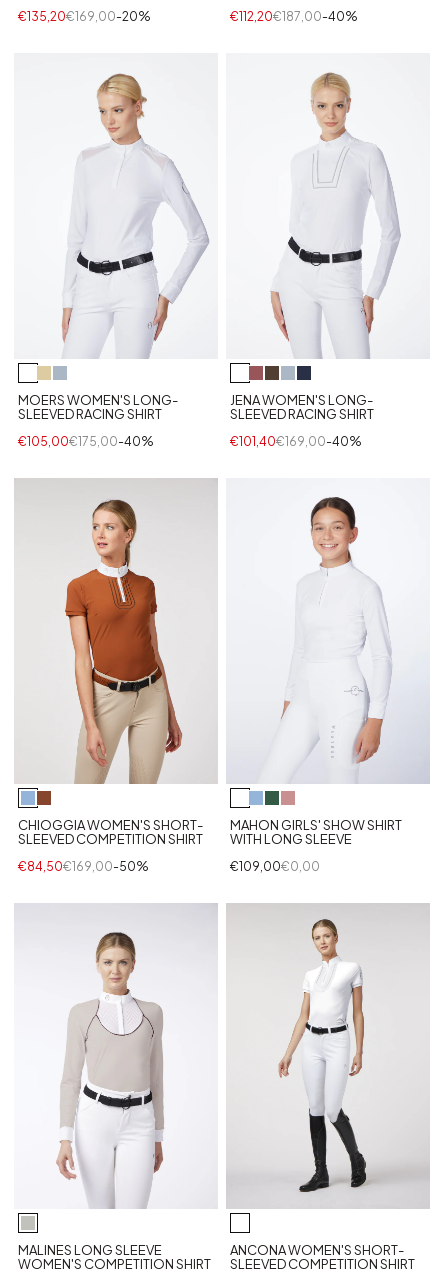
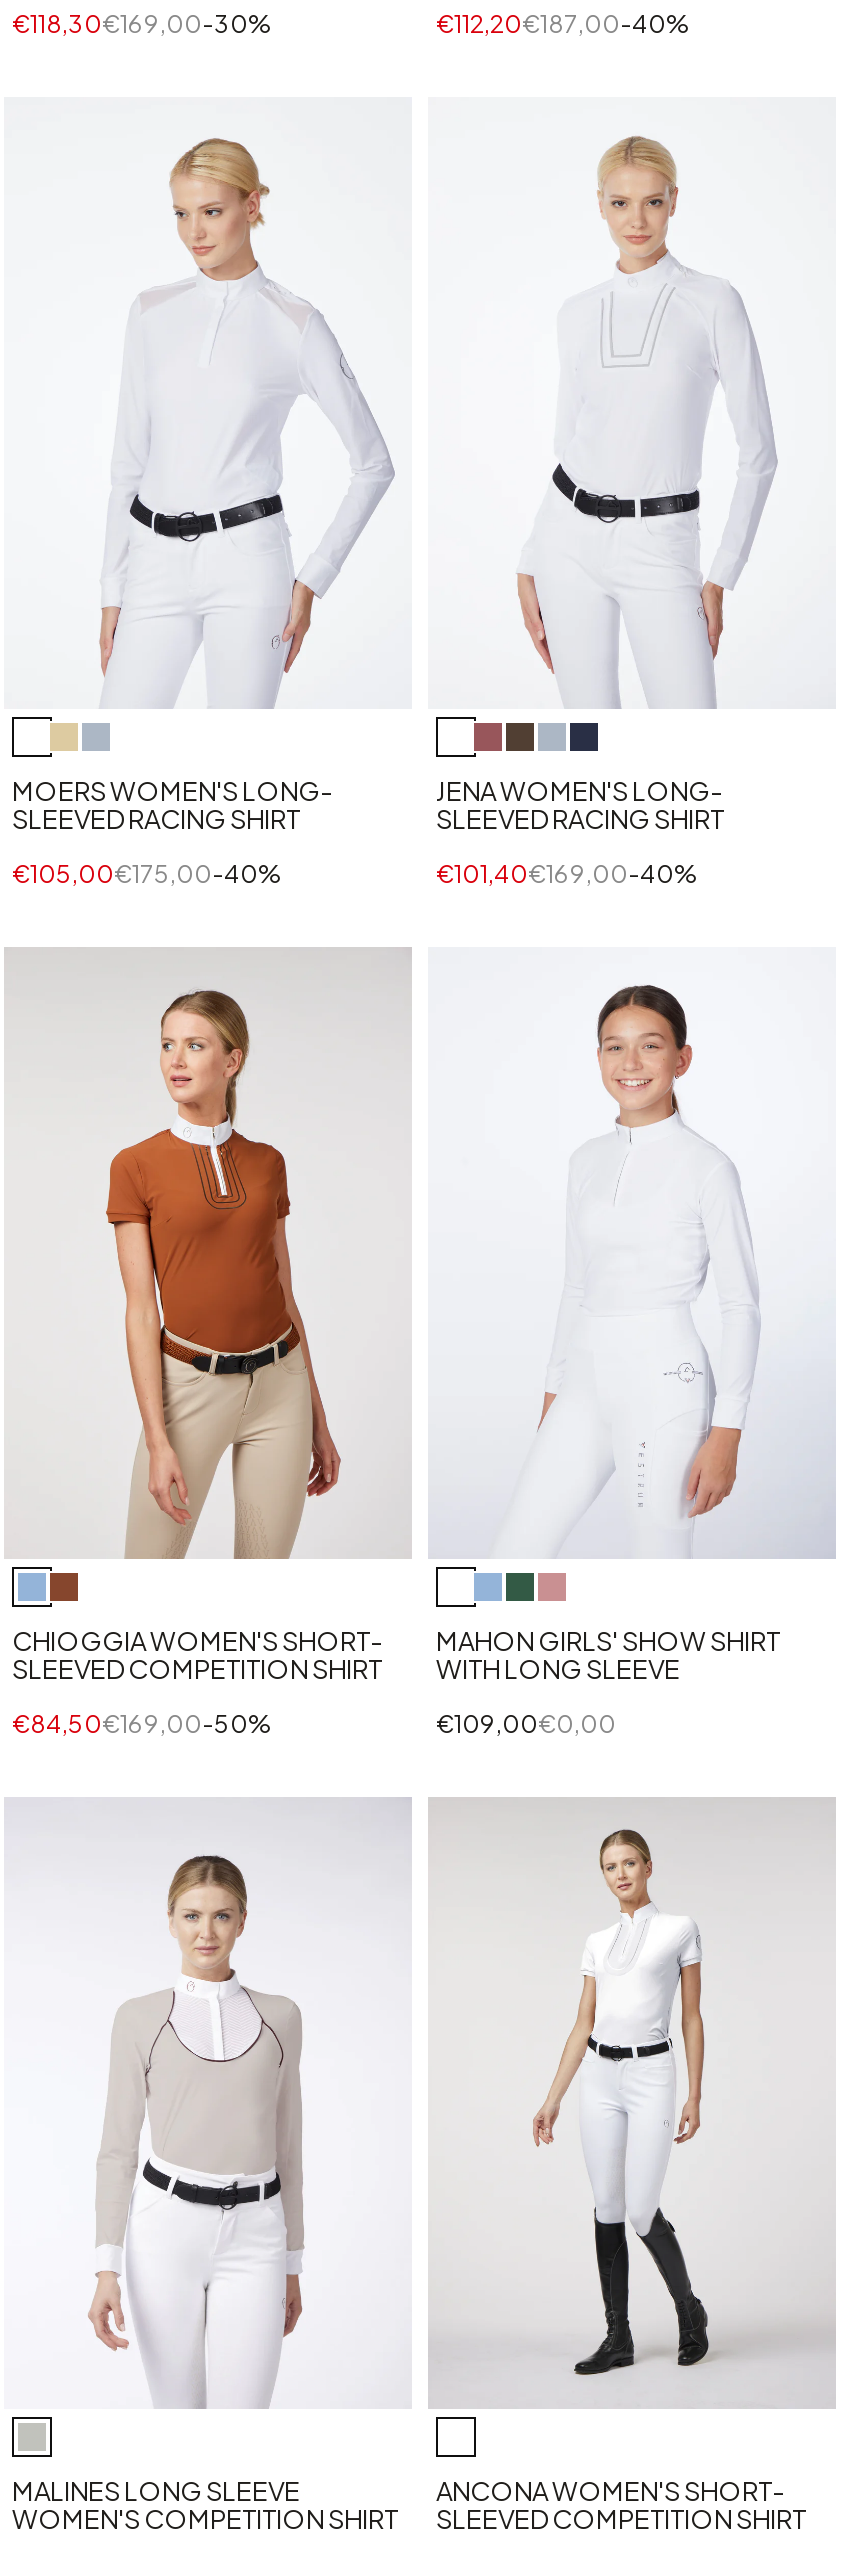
- €135,20€169,00-20%
+ €118,30€169,00-30%
